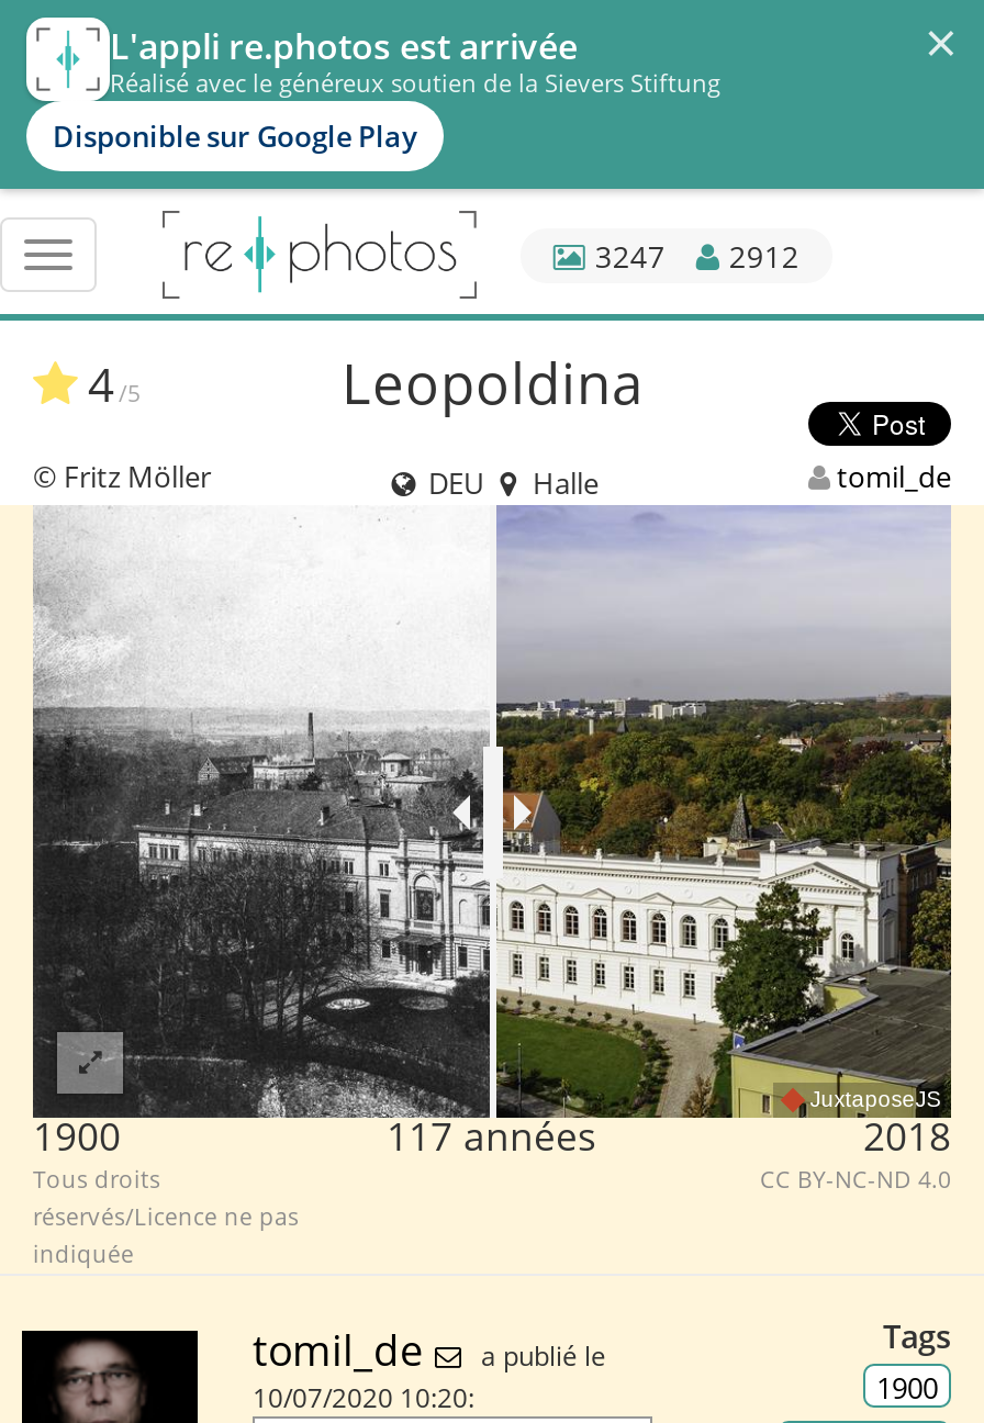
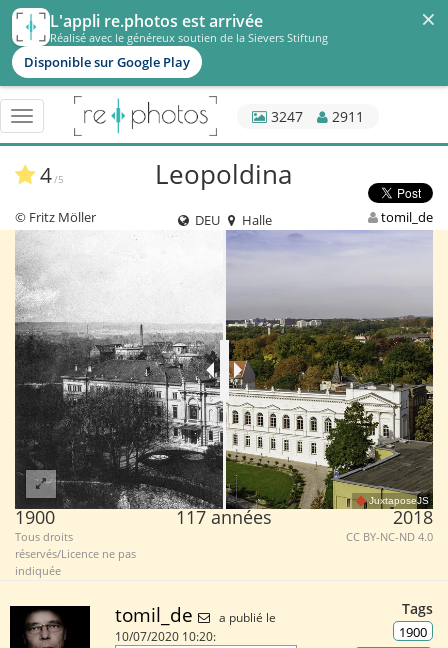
- 3247 2912
+ 3247 2911
